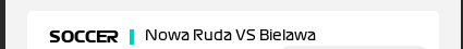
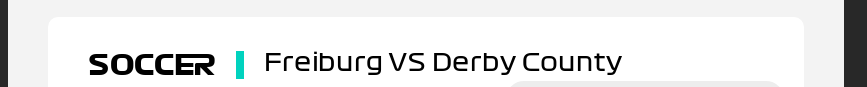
- Nowa Ruda VS Bielawa
+ Freiburg VS Derby County
